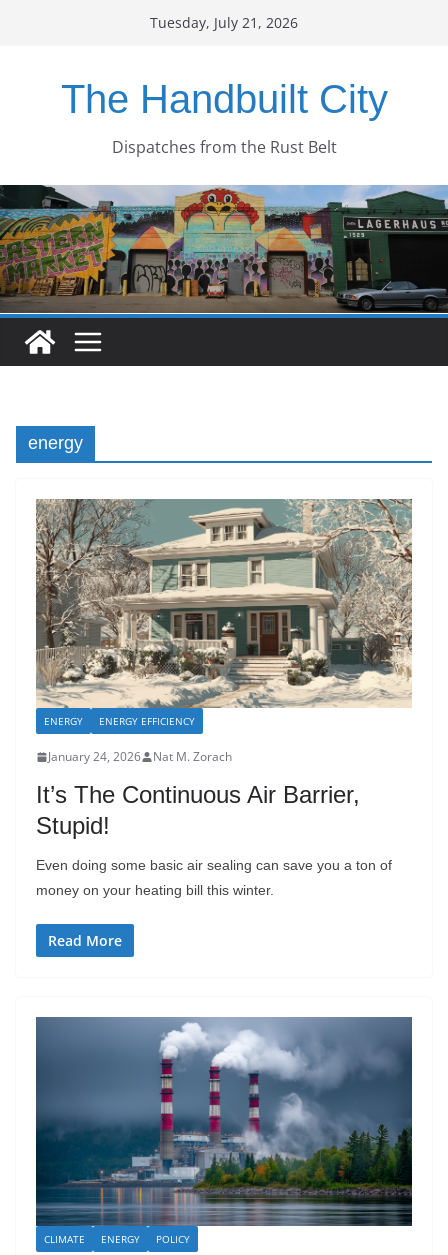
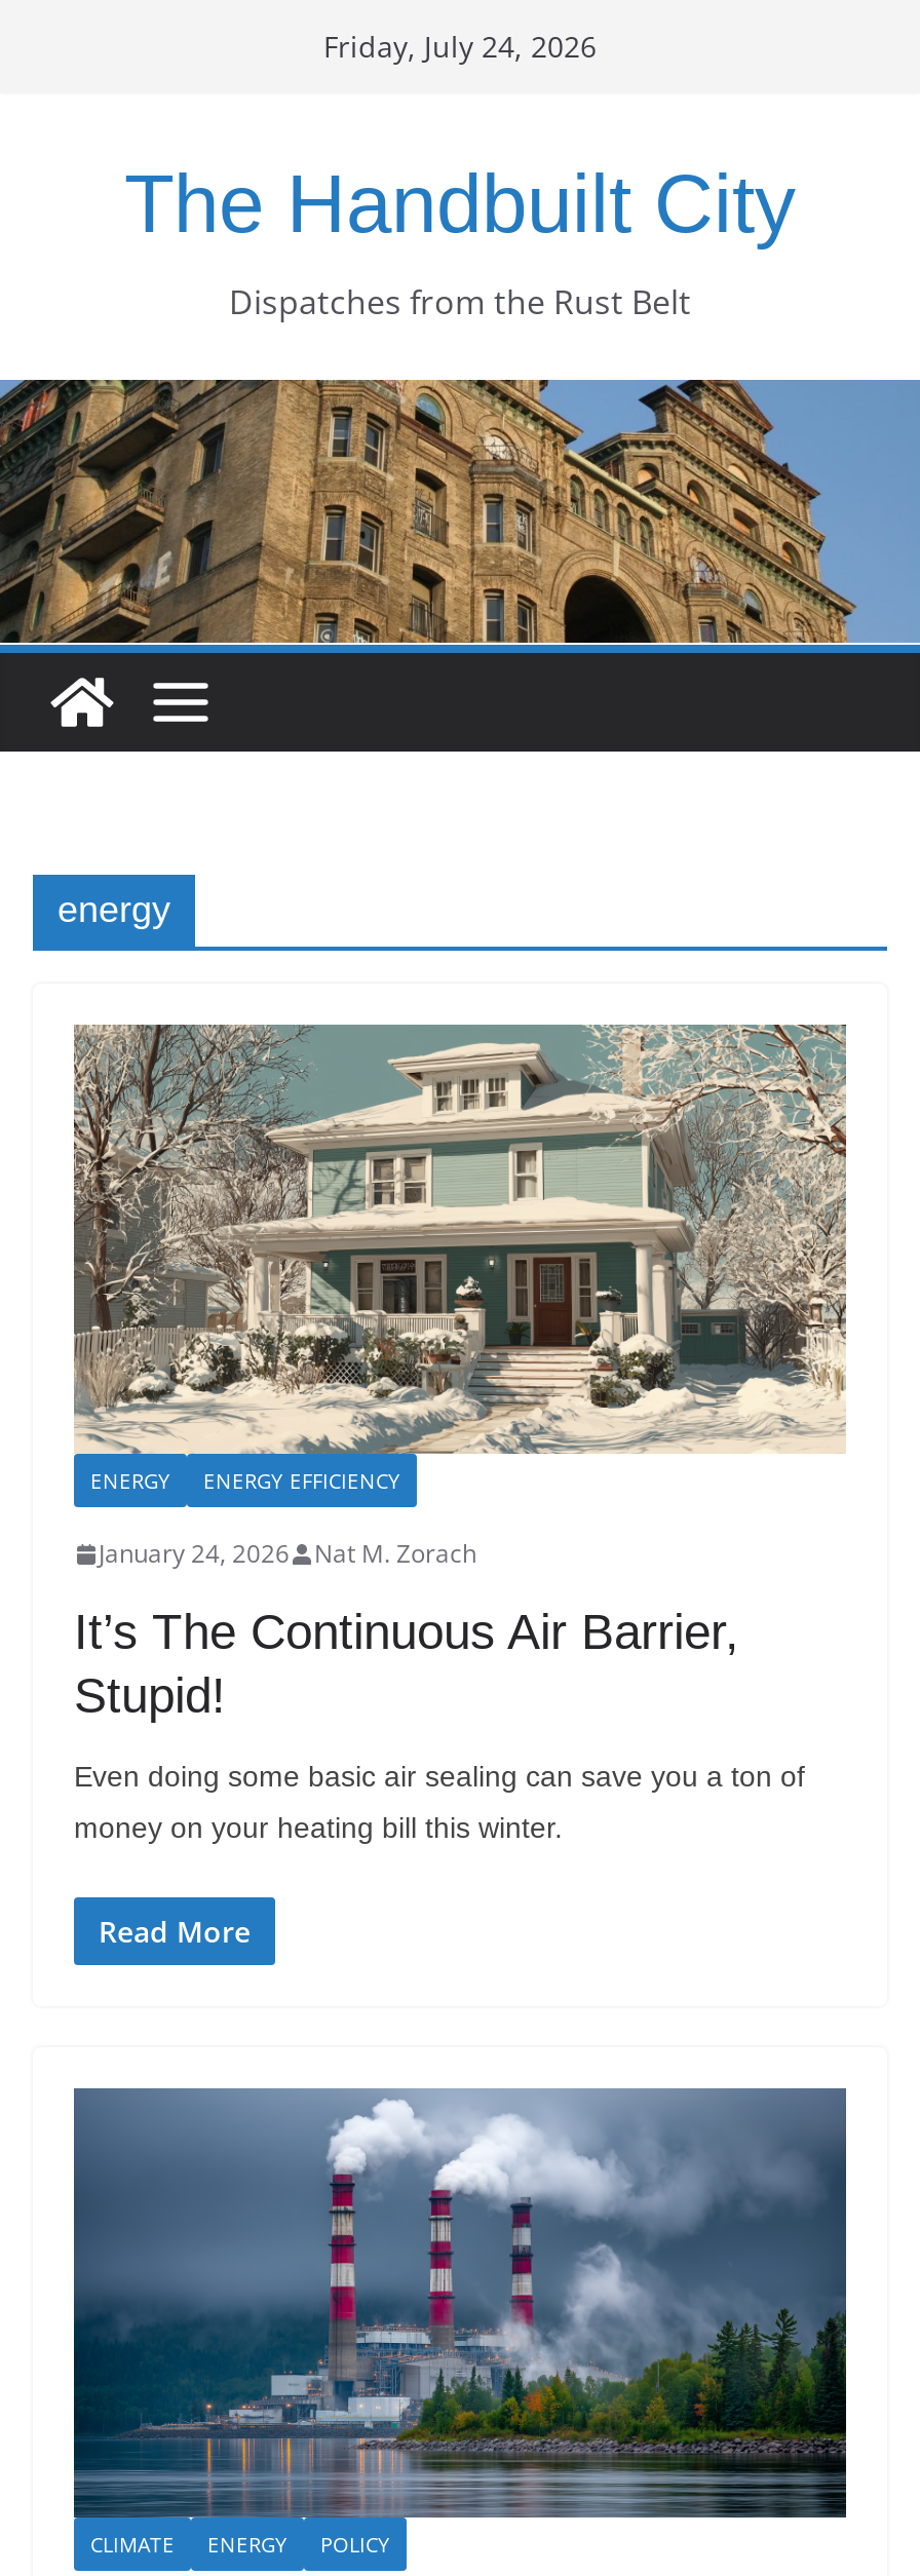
- Tuesday, July 21, 2026
+ Friday, July 24, 2026

- [image]
+ [image]
